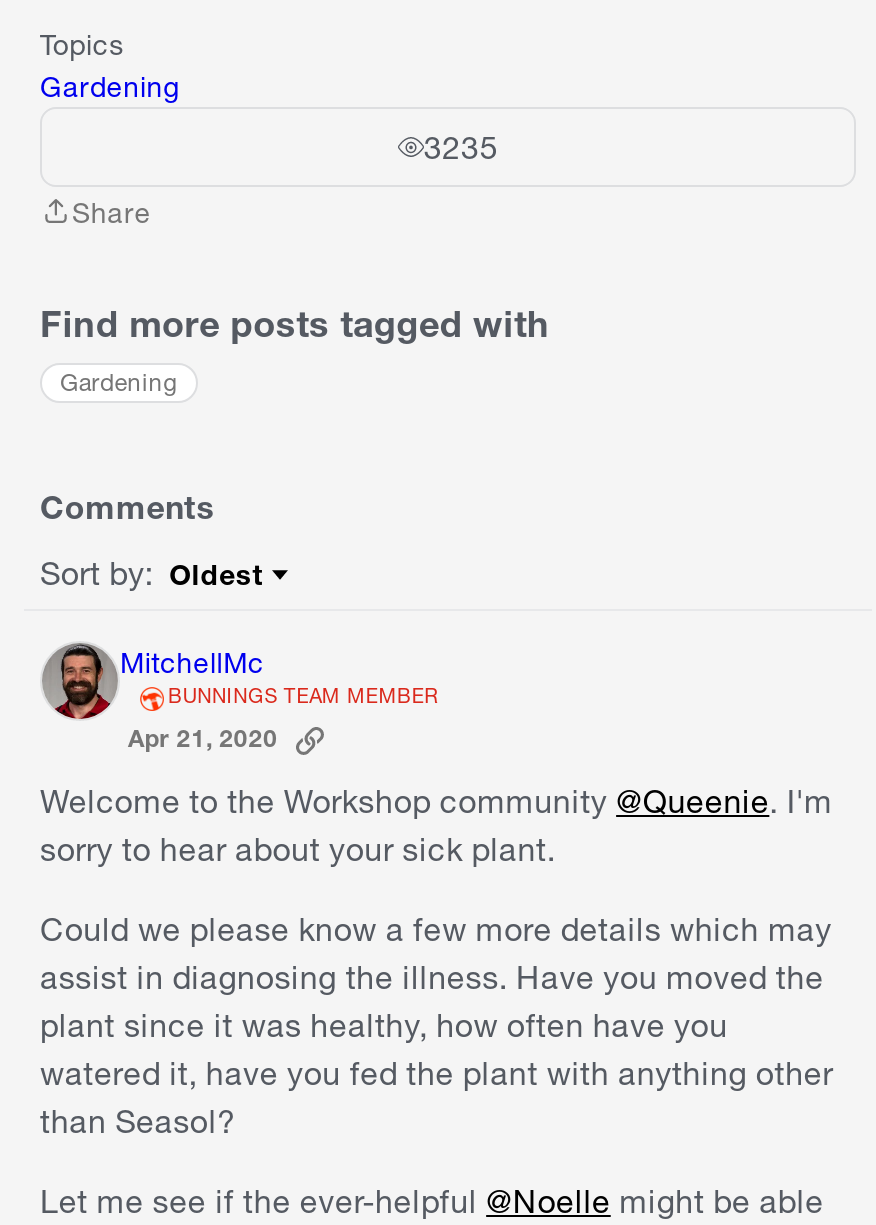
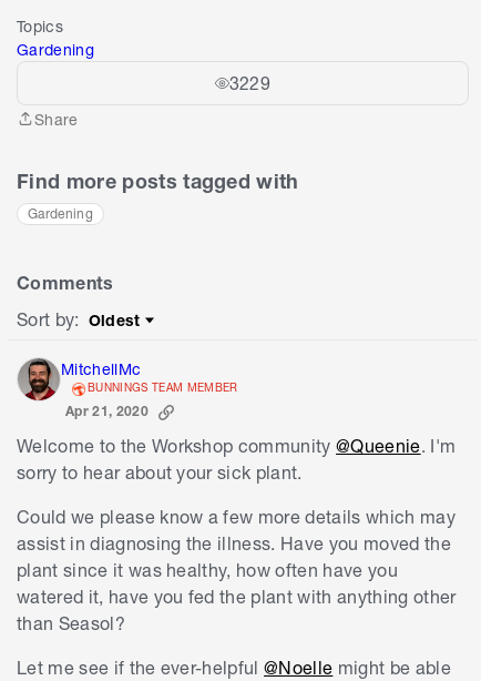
- 3235
+ 3229
